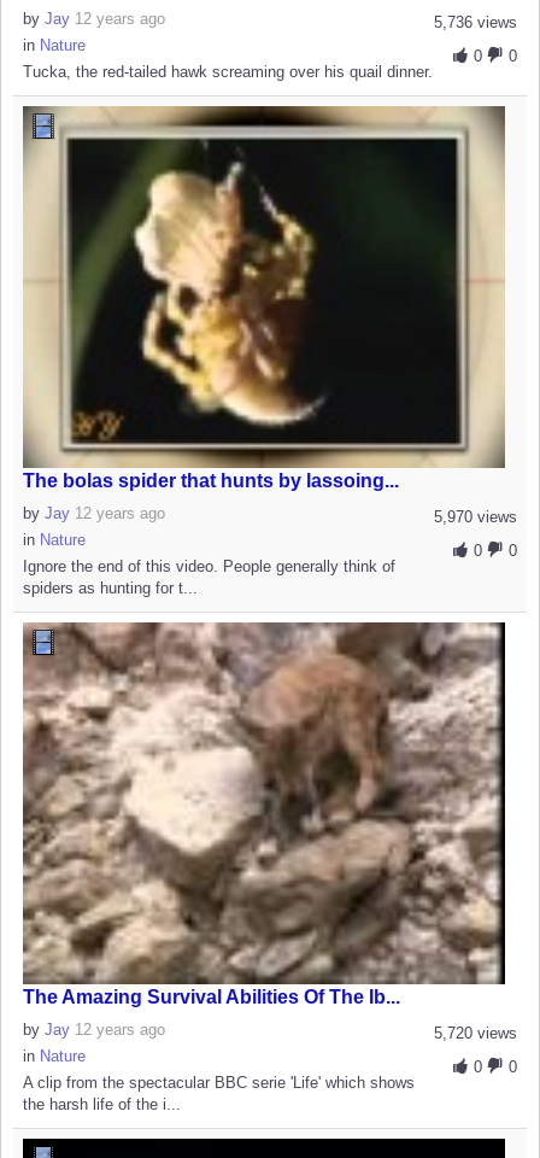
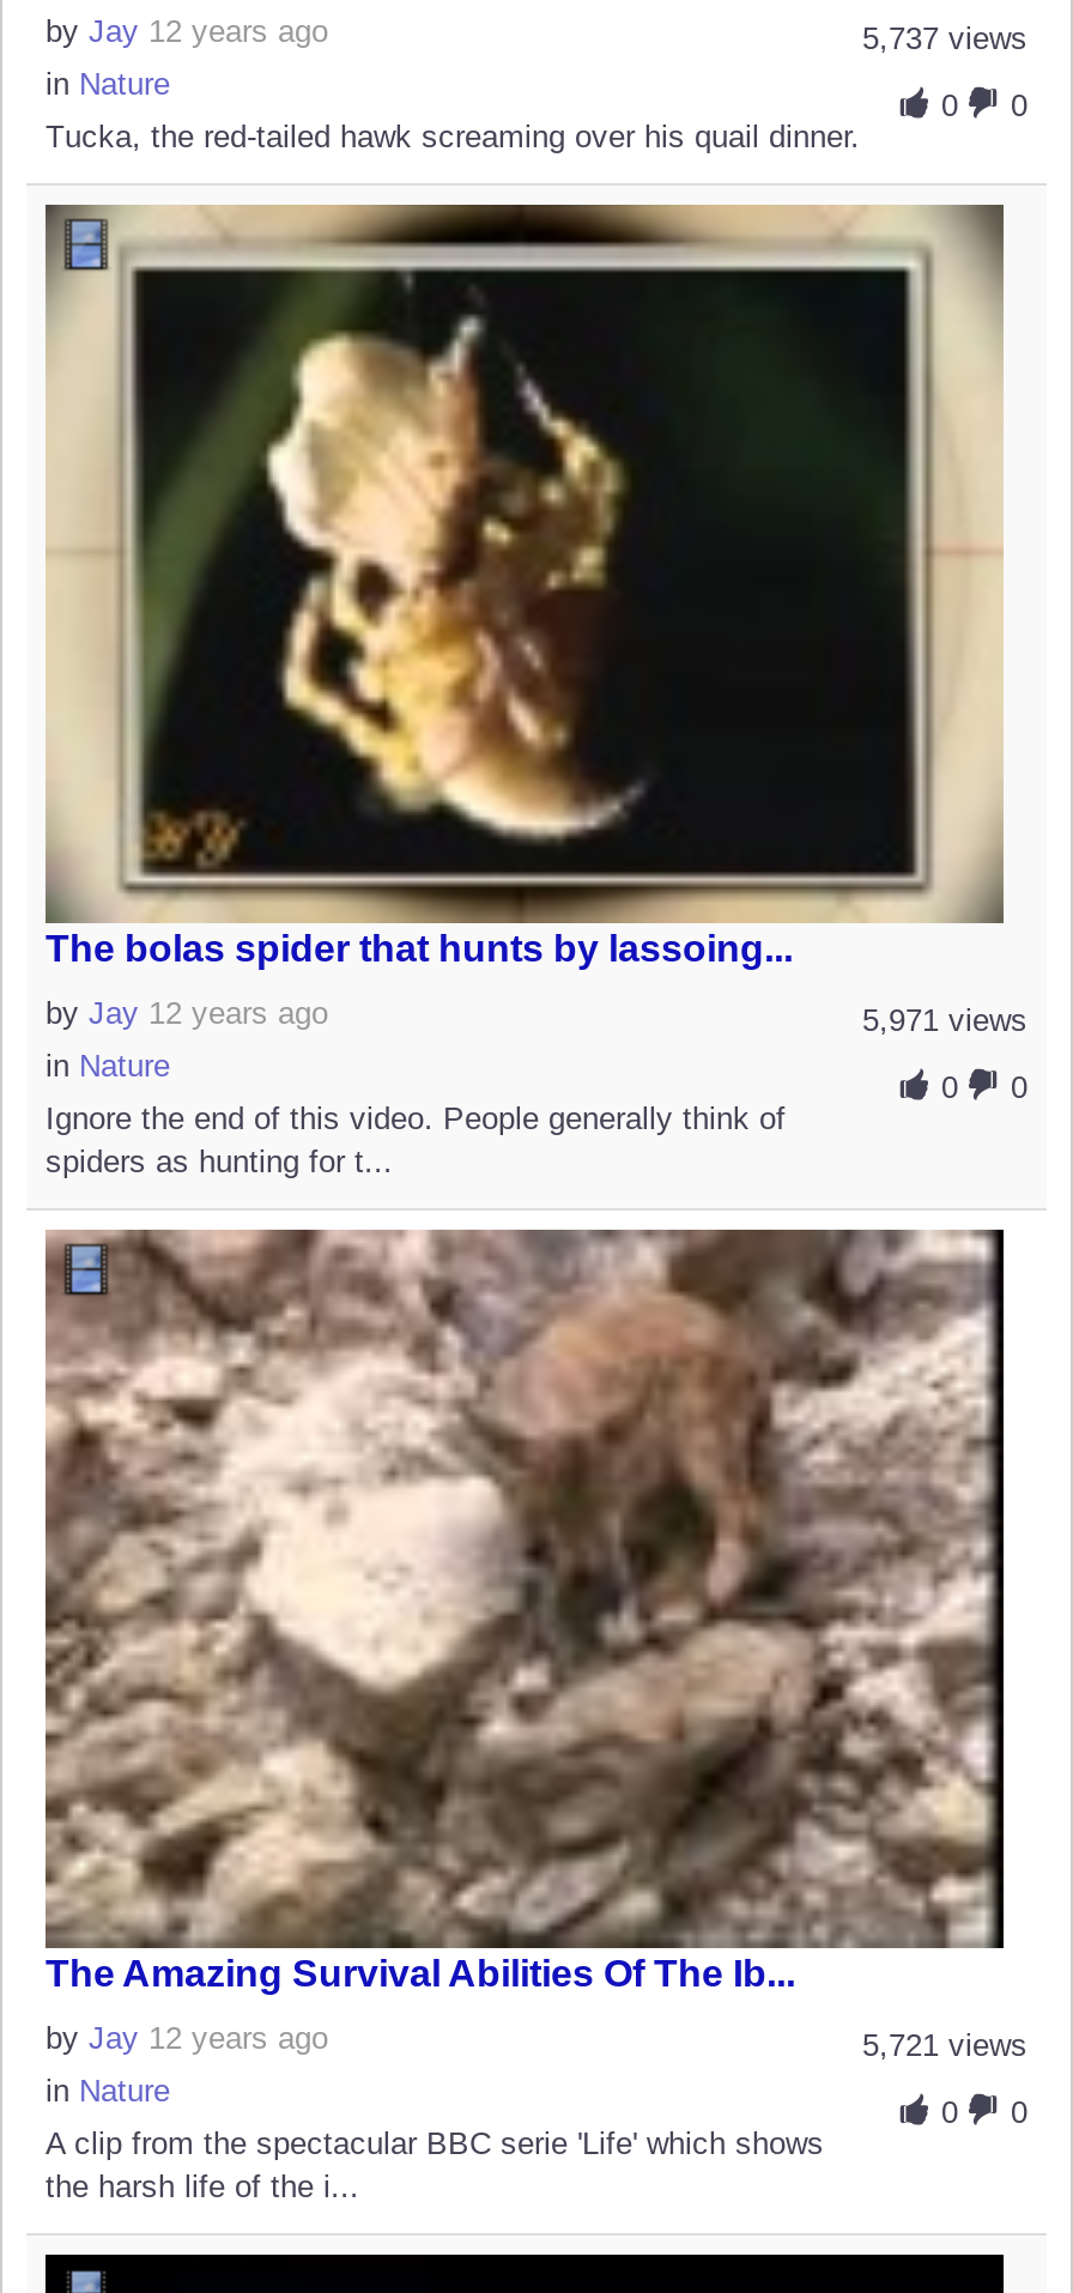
- 5,736 views
+ 5,737 views

- 5,970 views
+ 5,971 views

- 5,720 views
+ 5,721 views
